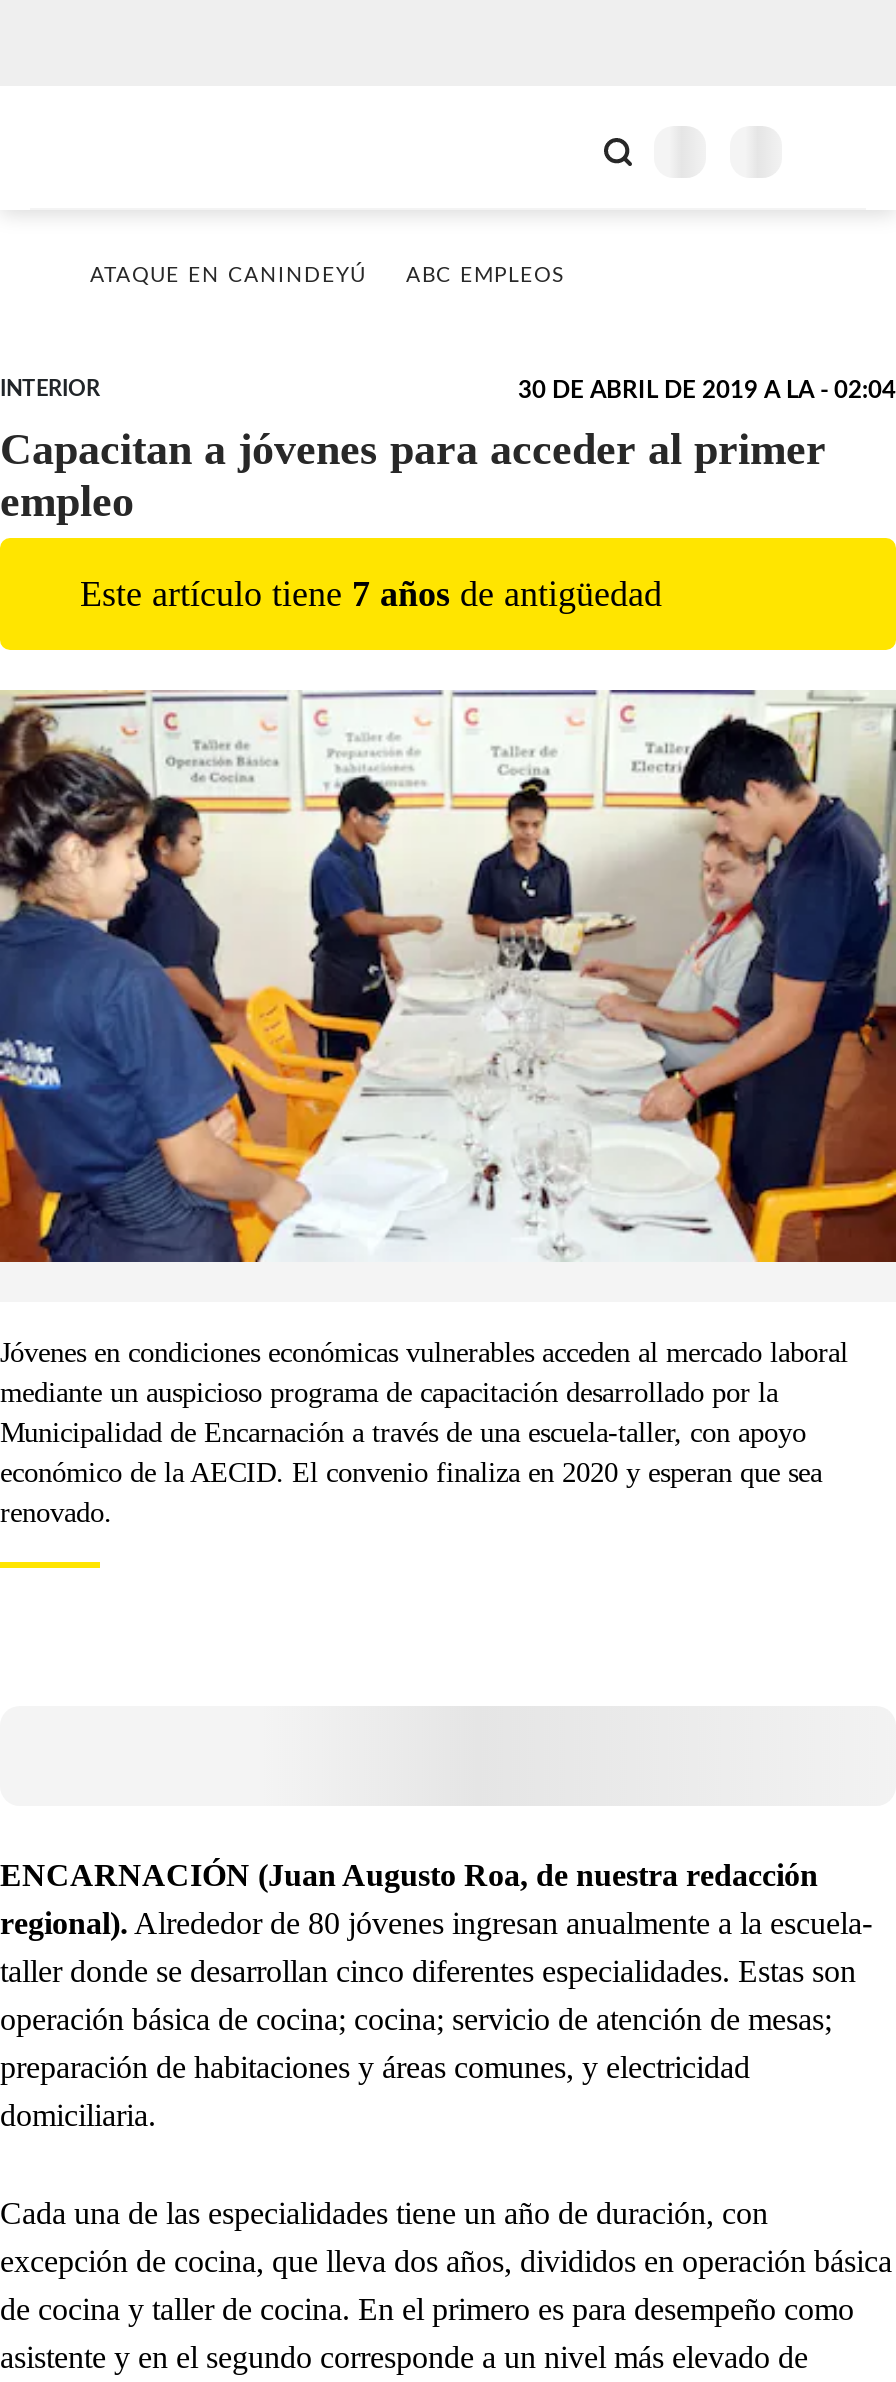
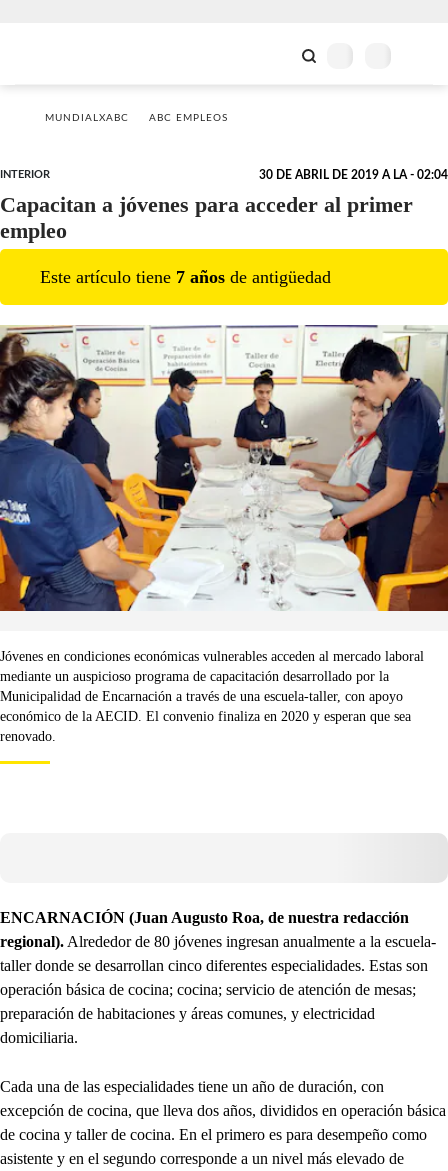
- ATAQUE EN CANINDEYÚ
+ MUNDIALXABC
